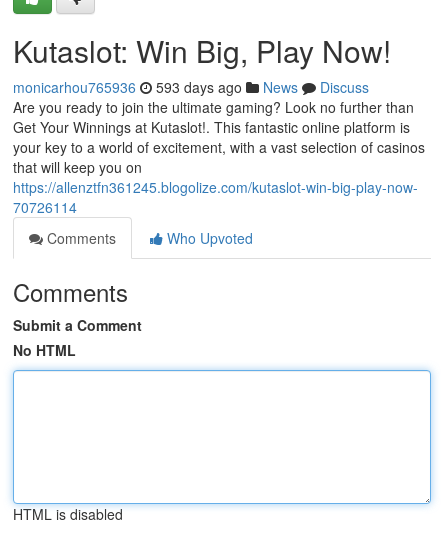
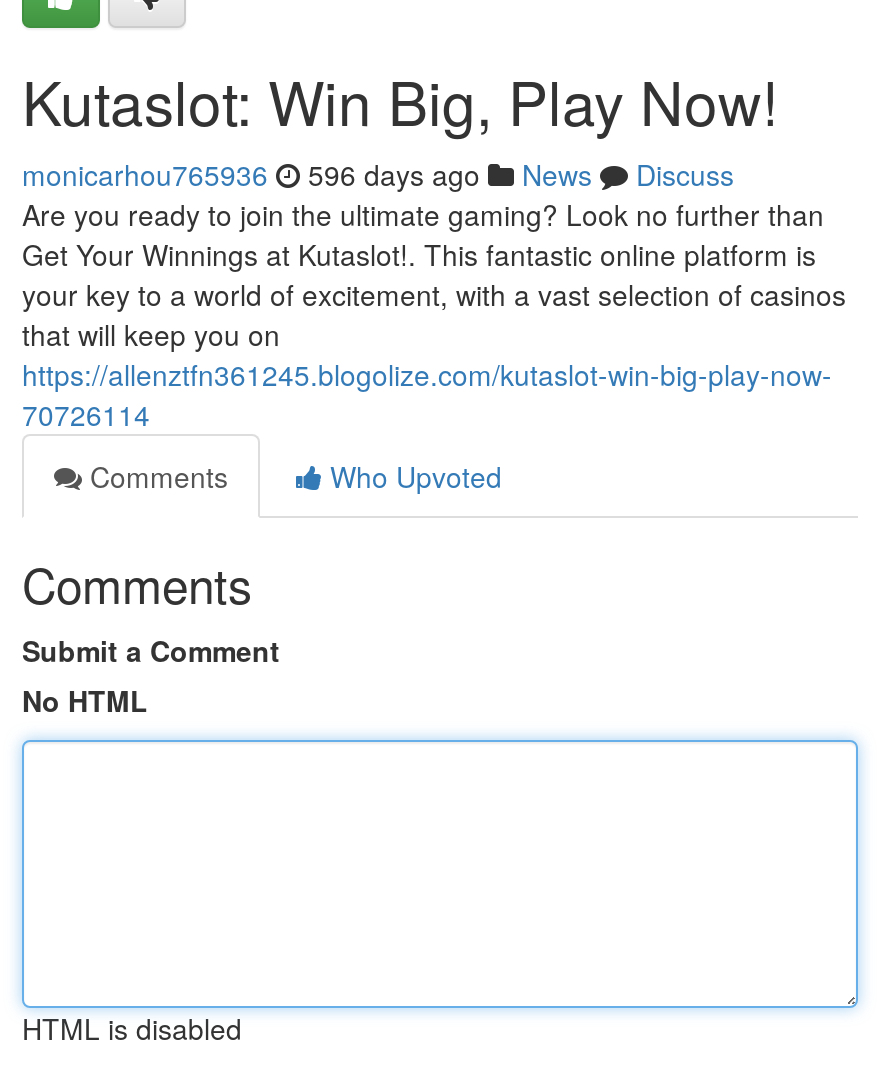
- monicarhou765936 593 days ago News Discuss
+ monicarhou765936 596 days ago News Discuss
